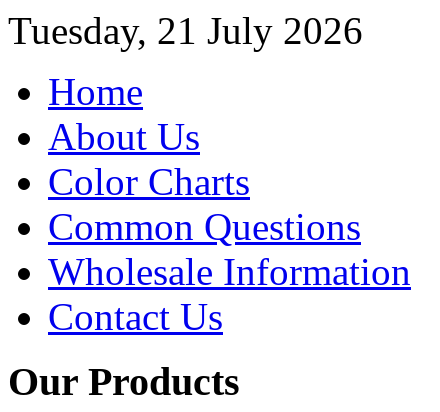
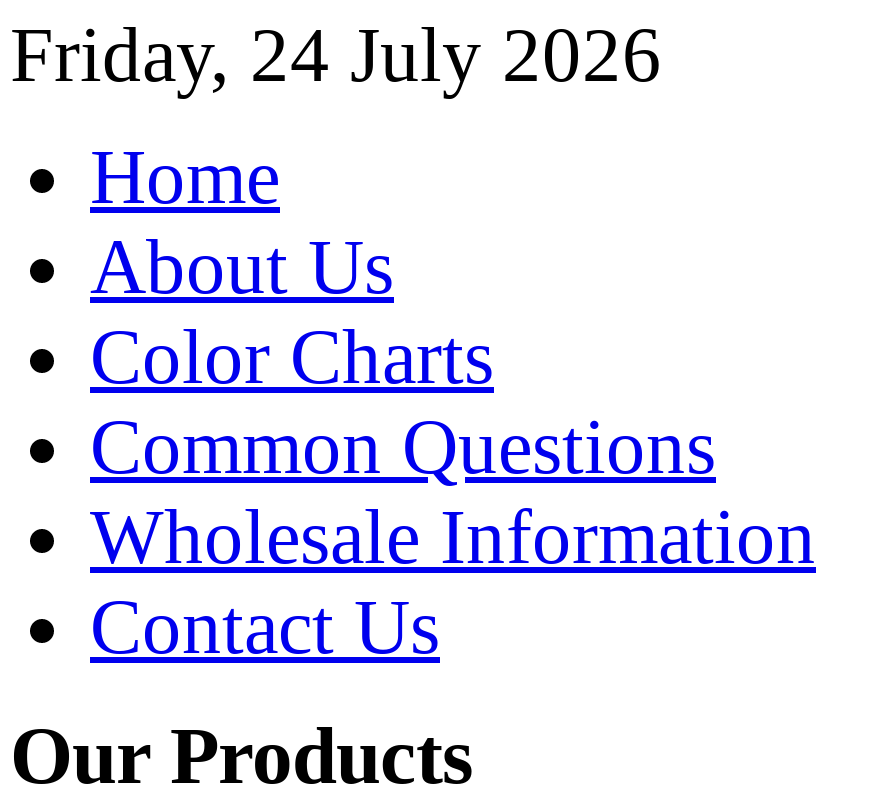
- Tuesday, 21 July 2026
+ Friday, 24 July 2026
